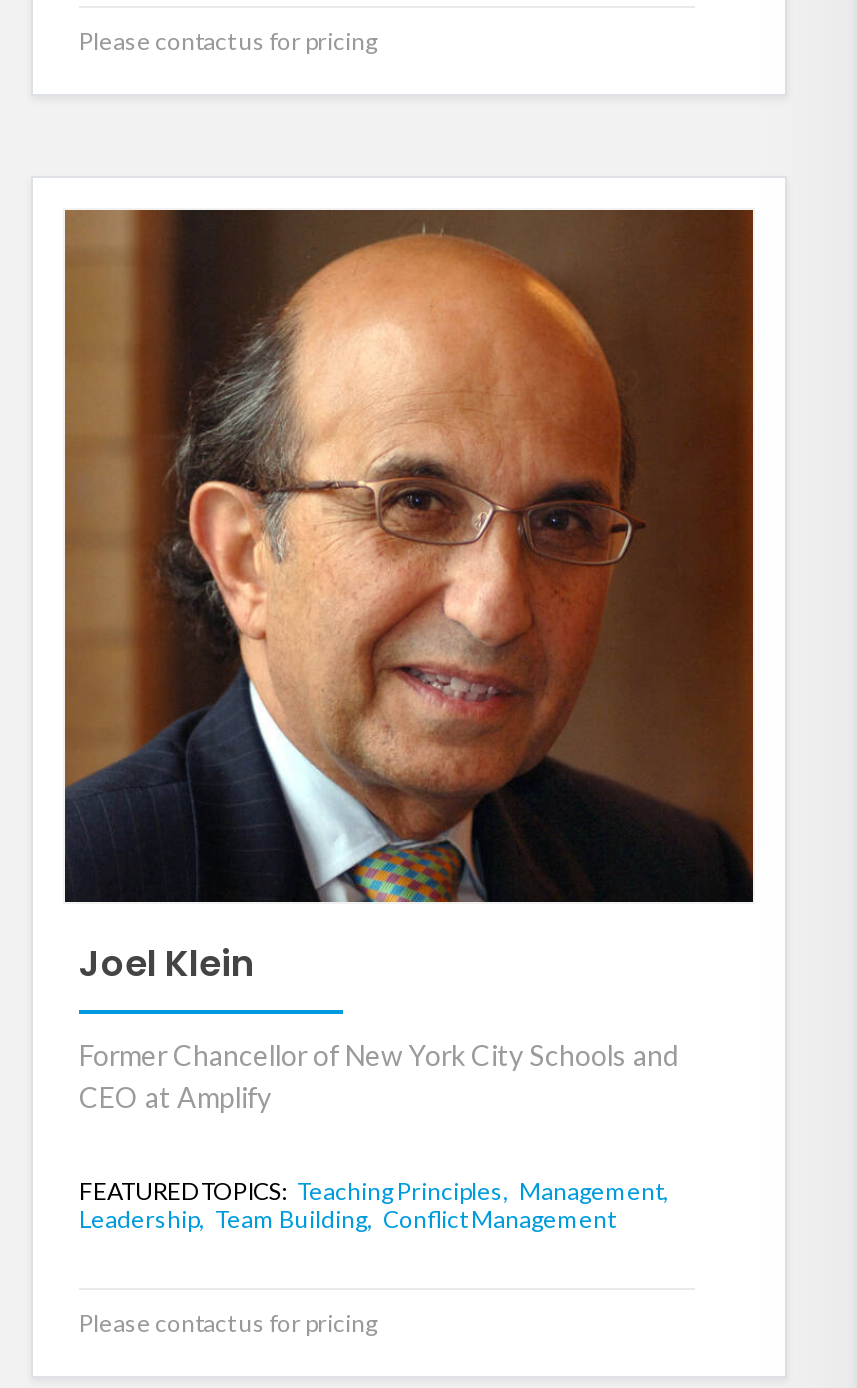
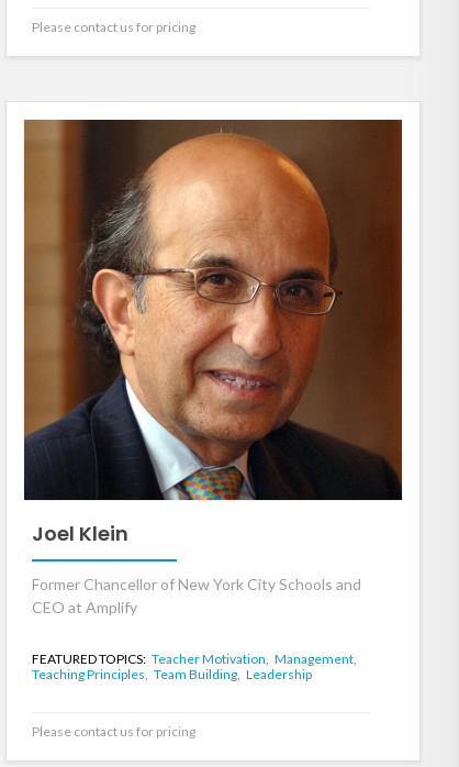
- FEATURED TOPICS: Teaching Principles, Management,
- Leadership, Team Building, Conflict Management
+ FEATURED TOPICS: Teacher Motivation, Management,
+ Teaching Principles, Team Building, Leadership
